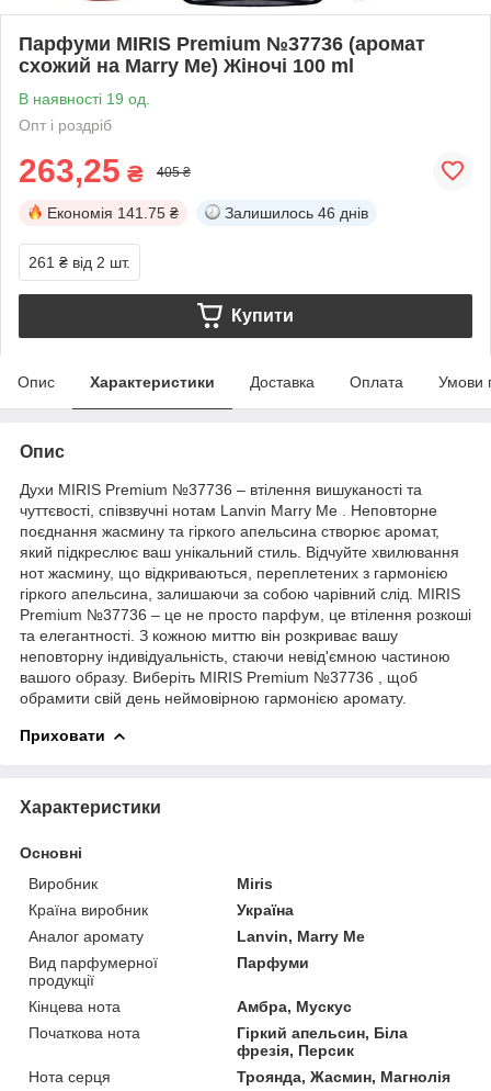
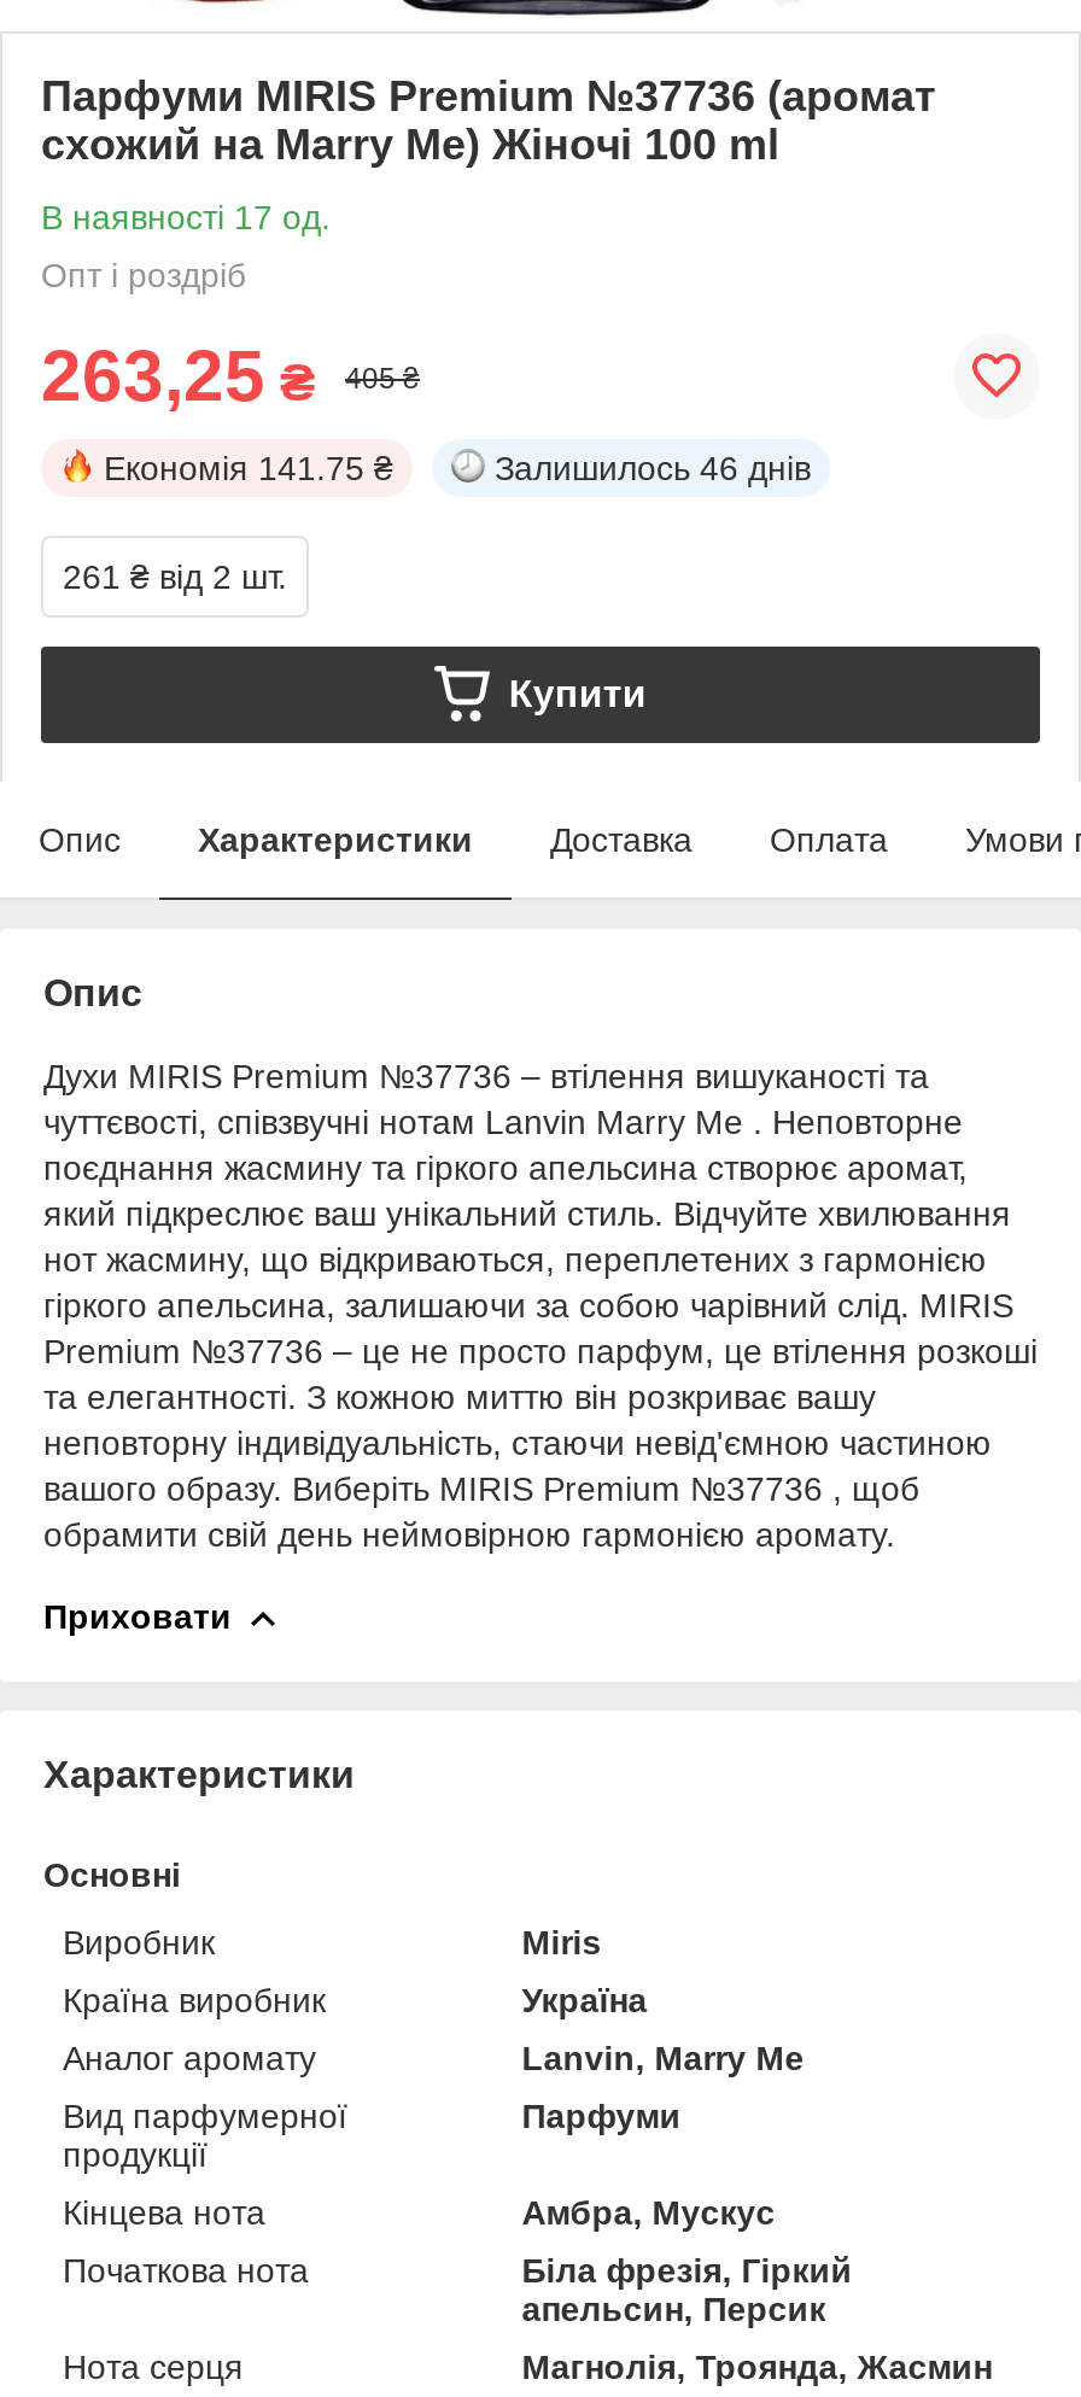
- В наявності 19 од.
+ В наявності 17 од.

- Гіркий апельсин, Біла
- фрезія, Персик
+ Біла фрезія, Гіркий
+ апельсин, Персик

- Троянда, Жасмин, Магнолія
+ Магнолія, Троянда, Жасмин
